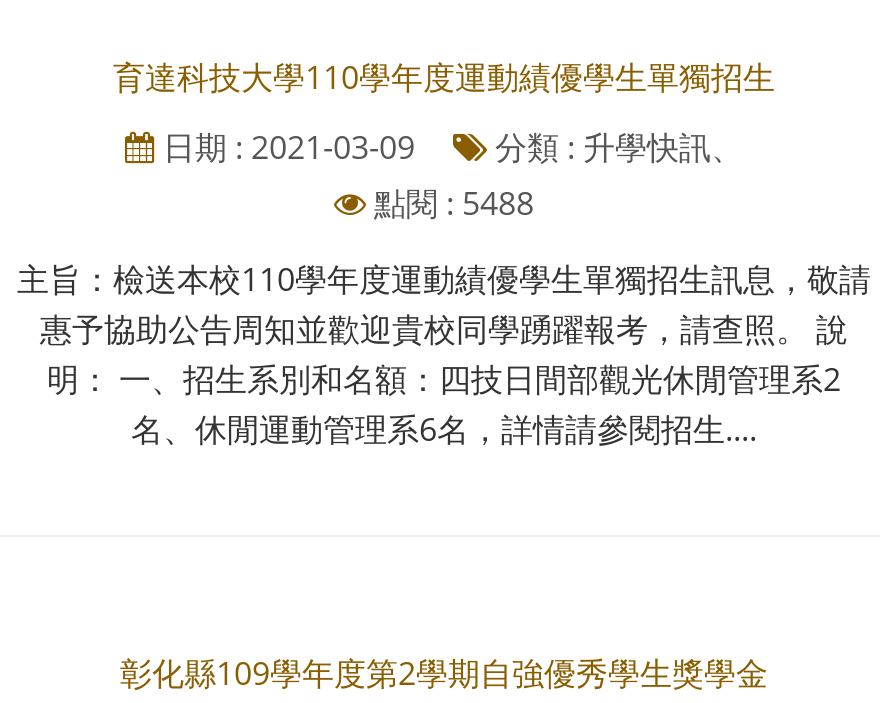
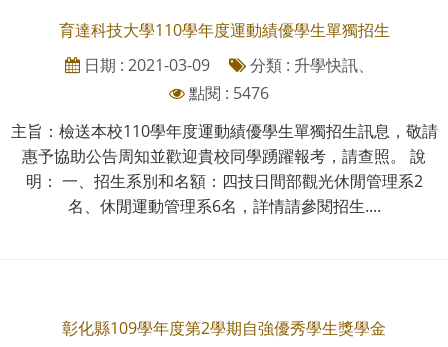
- 點閱 : 5488
+ 點閱 : 5476
